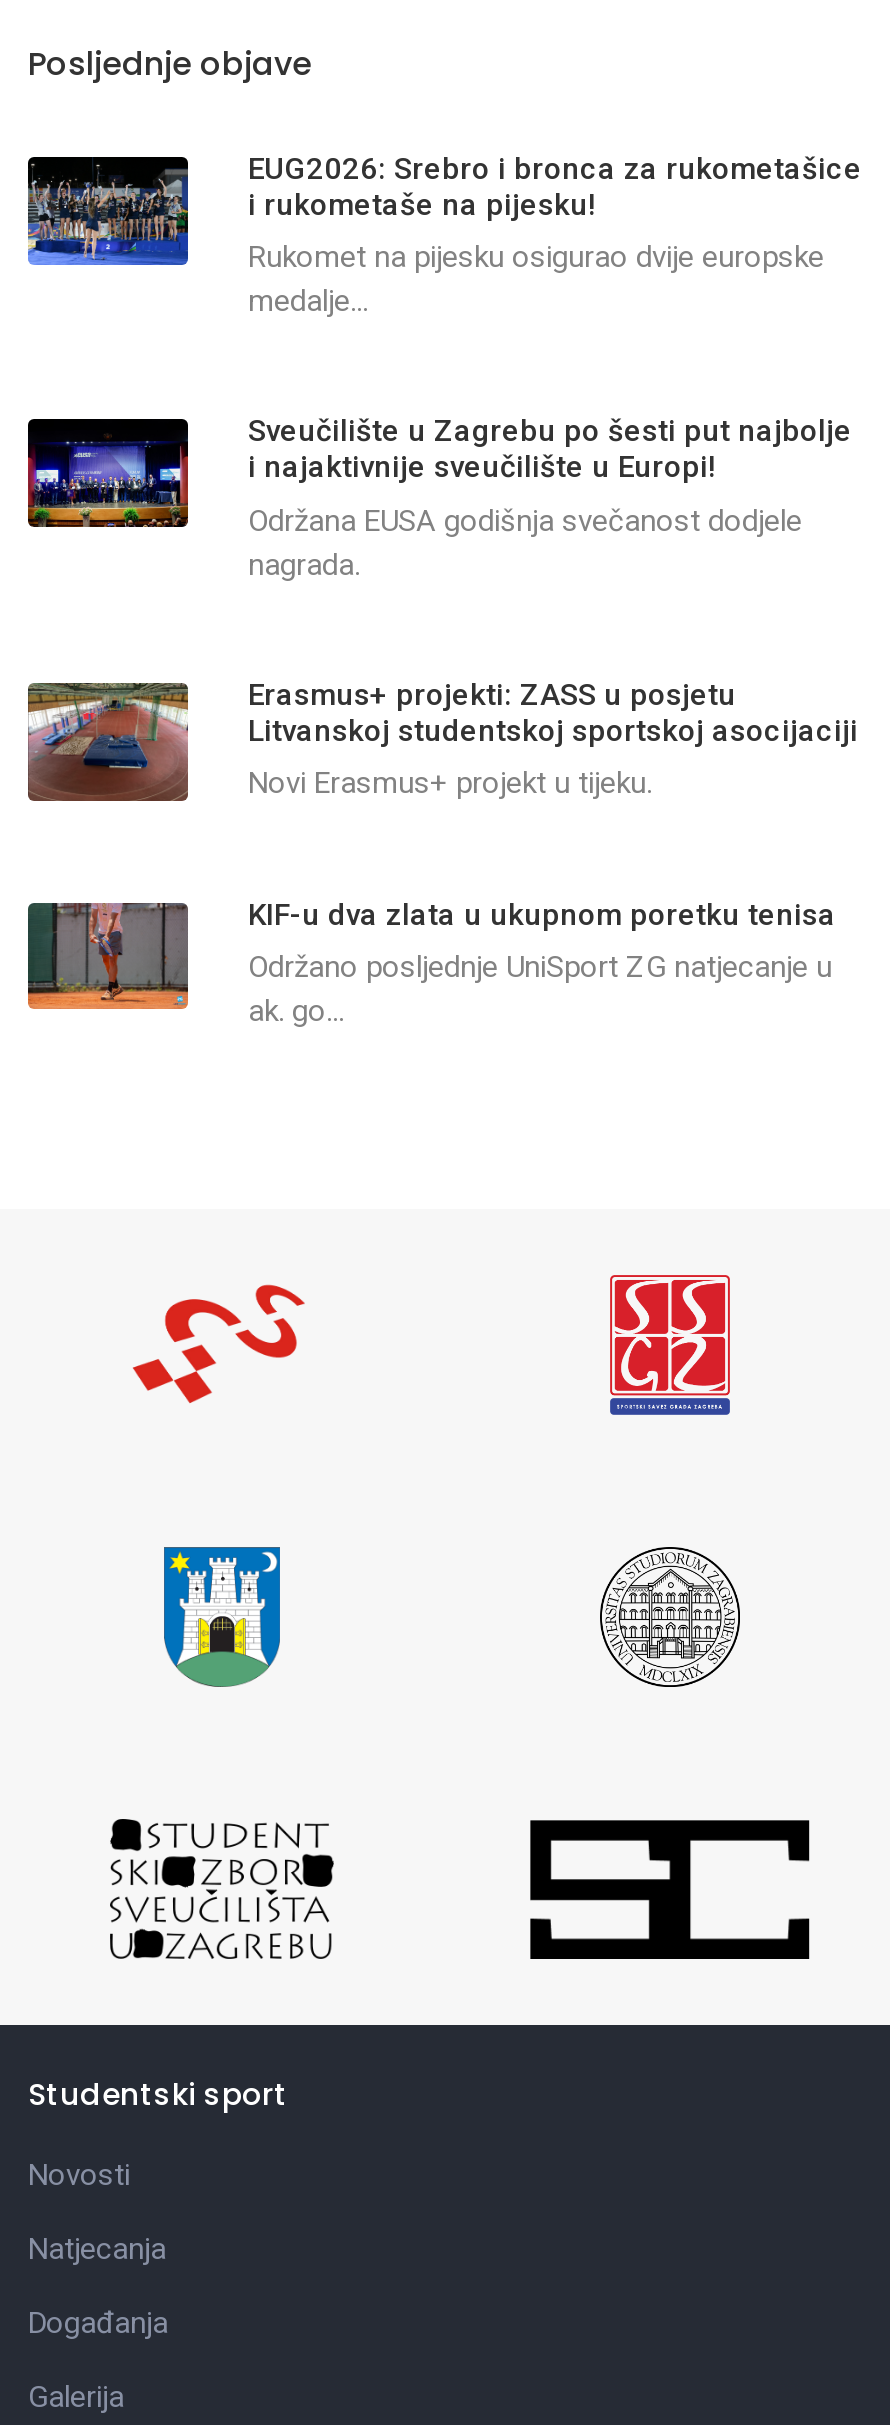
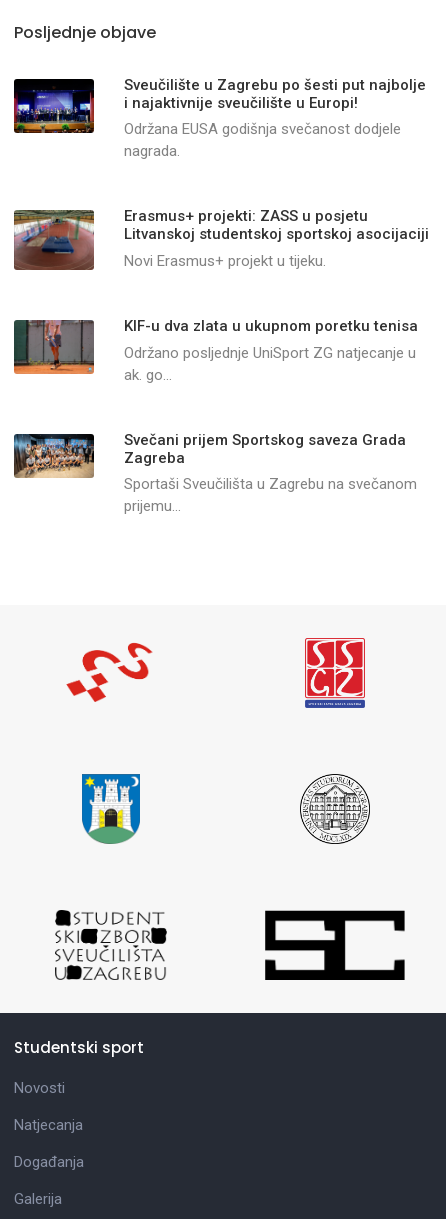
- [image]
- EUG2026: Srebro i bronca za rukometašice
- i rukometaše na pijesku!
- Rukomet na pijesku osigurao dvije europske
- medalje...

moved up: [image] | Sveučilište u Zagrebu po šesti put najbolje | i najaktivnije sveučilište u Europi! | ... | Održano posljednje UniSport ZG natjecanje u | ak. go...

+ [image]
+ Svečani prijem Sportskog saveza Grada
+ Zagreba
+ Sportaši Sveučilišta u Zagrebu na svečanom
+ prijemu...
